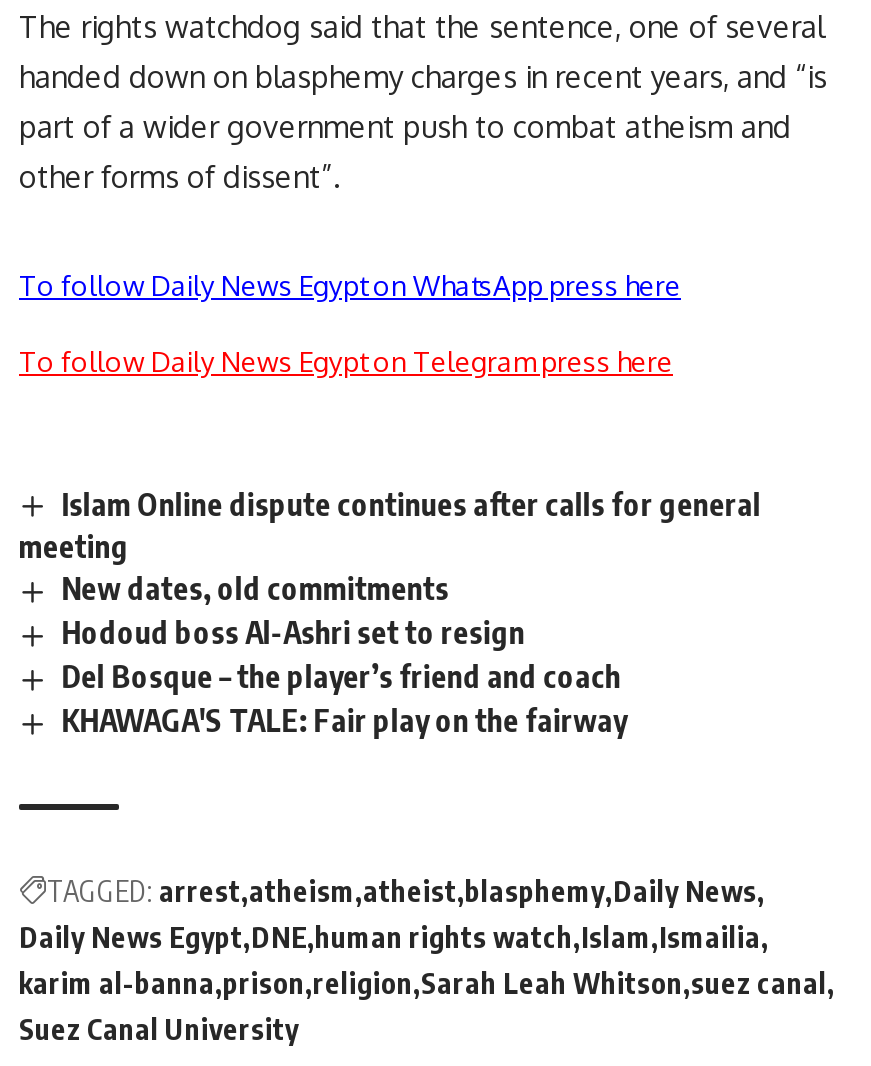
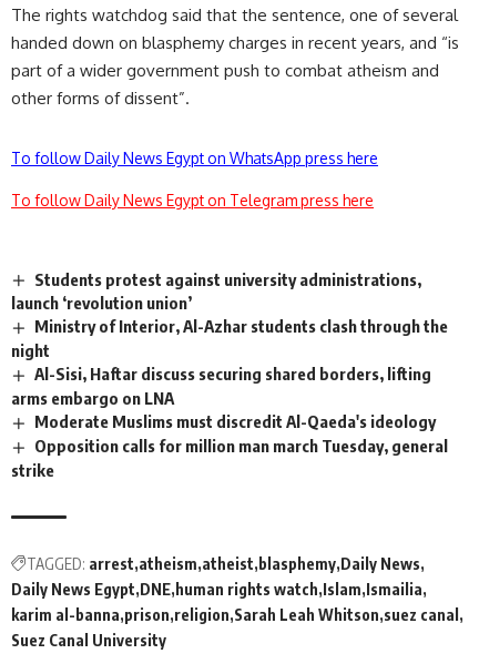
- Islam Online dispute continues after calls for general
- meeting
- New dates, old commitments
- Hodoud boss Al-Ashri set to resign
- Del Bosque – the player’s friend and coach
- KHAWAGA'S TALE: Fair play on the fairway
+ Students protest against university administrations,
+ launch ‘revolution union’
+ Ministry of Interior, Al-Azhar students clash through the
+ night
+ Al-Sisi, Haftar discuss securing shared borders, lifting
+ arms embargo on LNA
+ Moderate Muslims must discredit Al-Qaeda's ideology
+ Opposition calls for million man march Tuesday, general
+ strike
